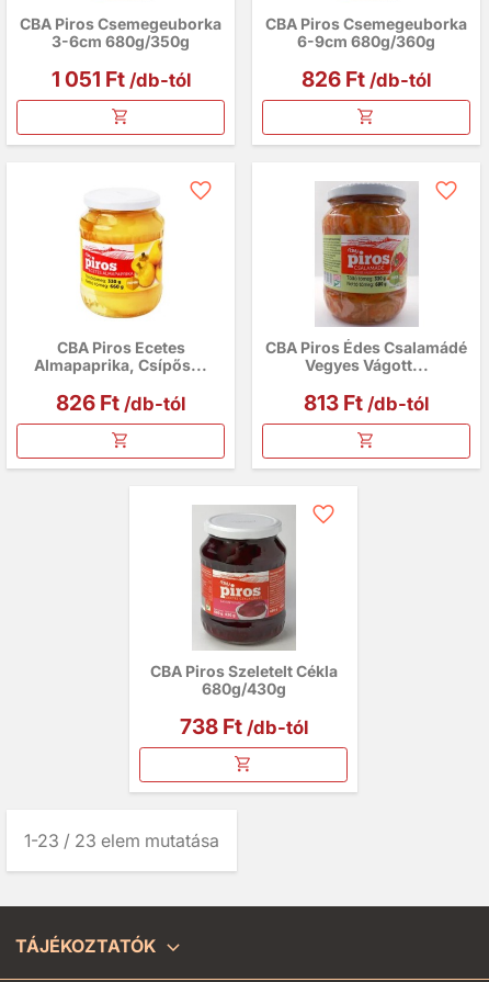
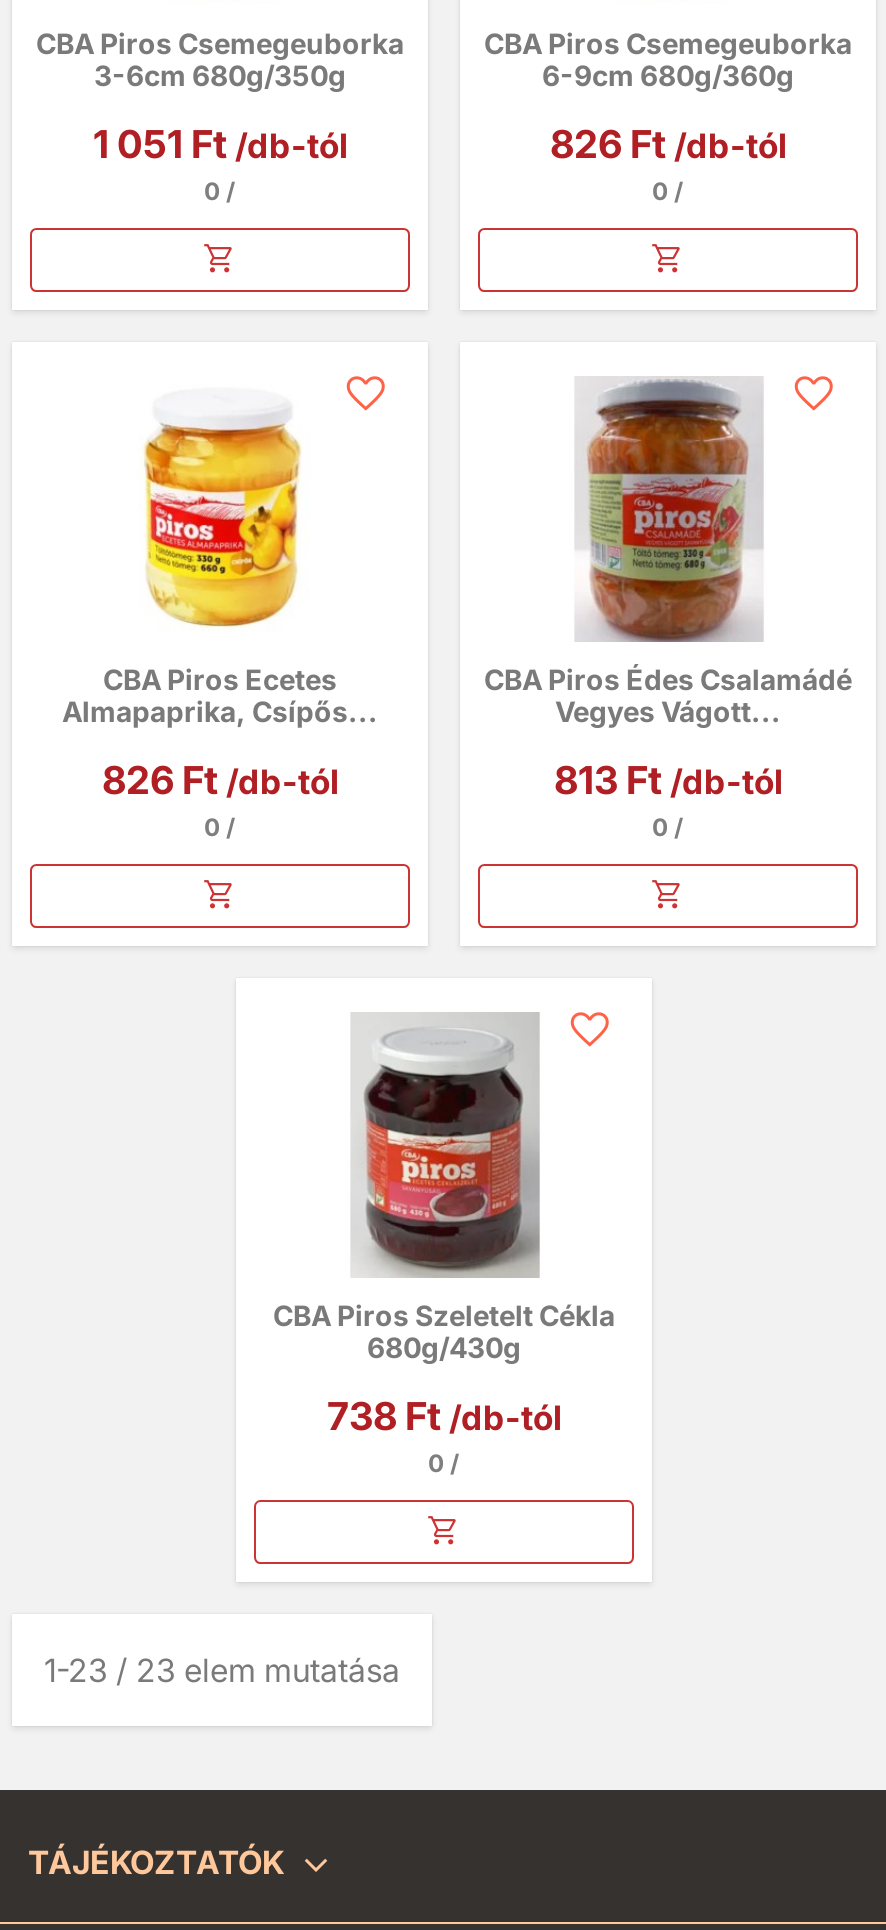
+ 0 /

+ 0 /

+ 0 /

+ 0 /

+ 0 /
